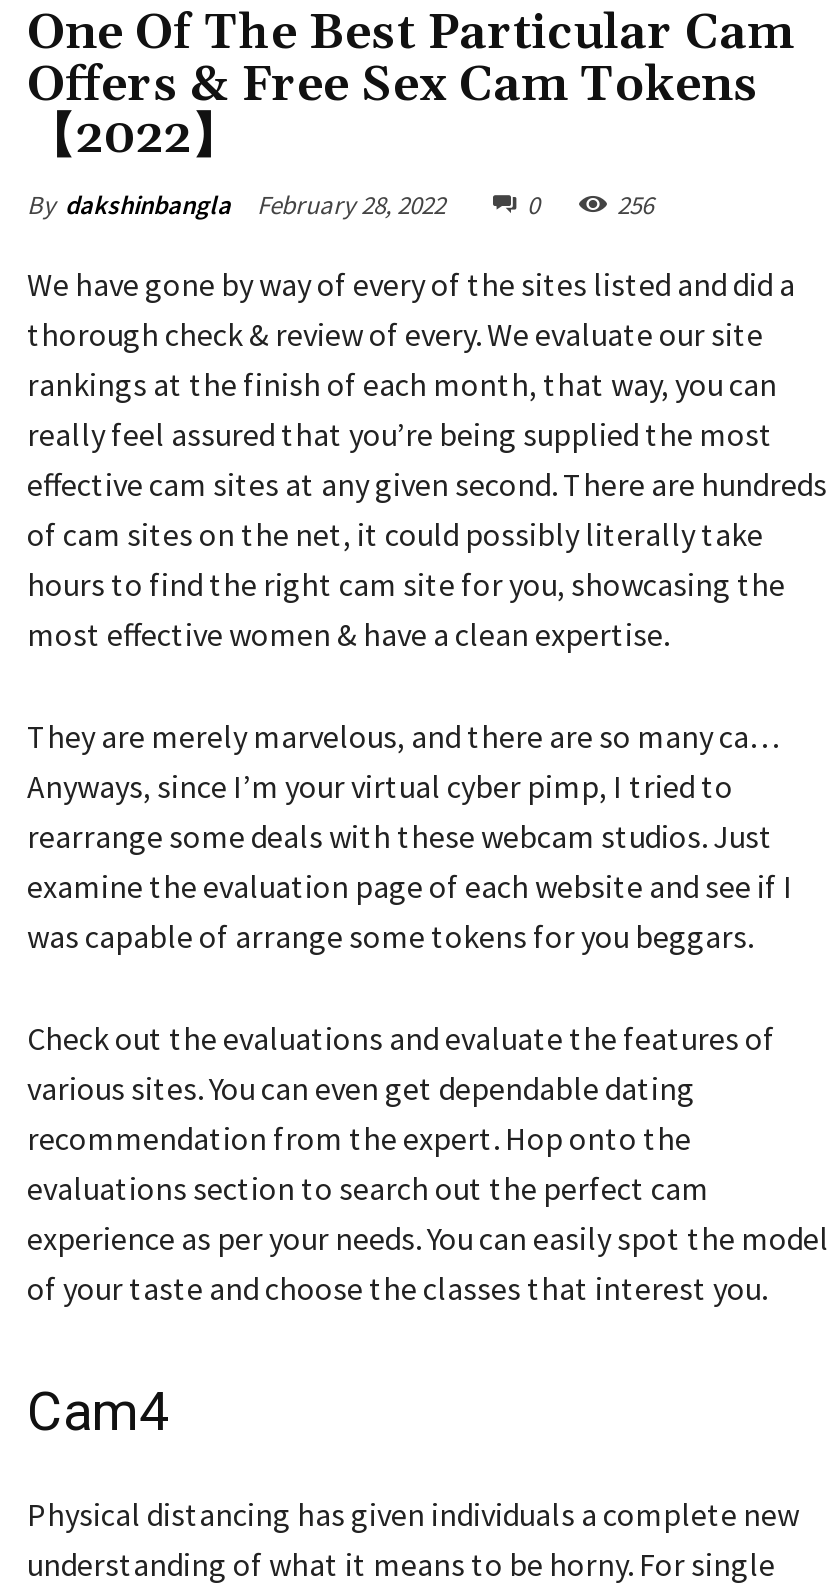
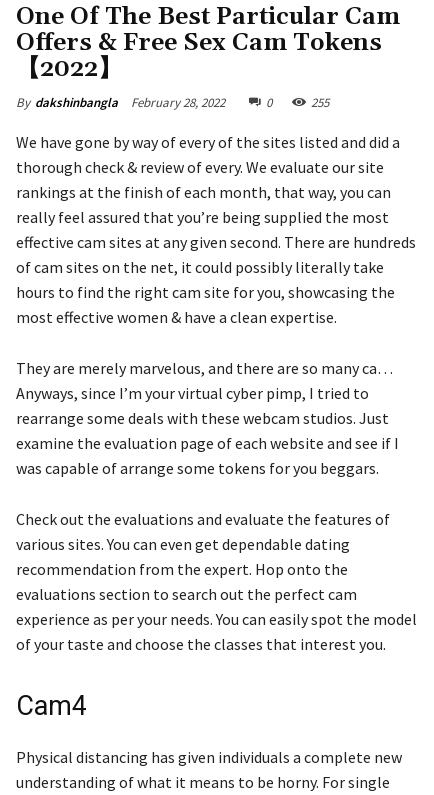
- 256
+ 255
